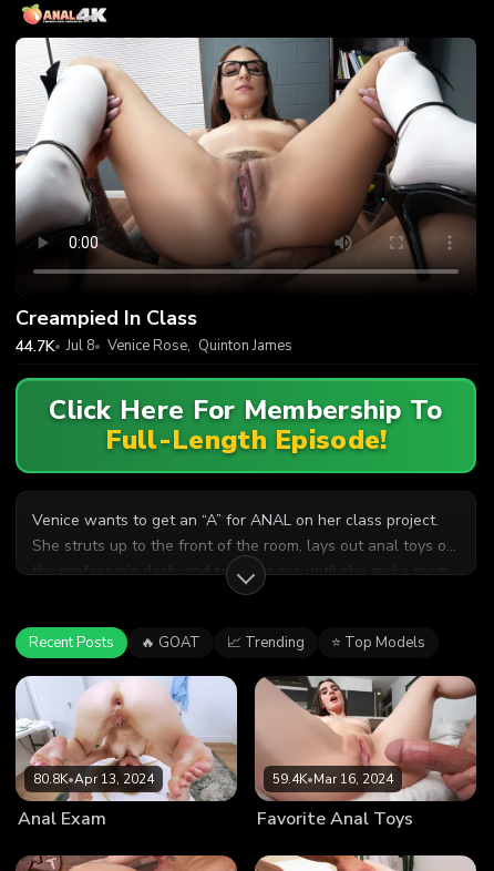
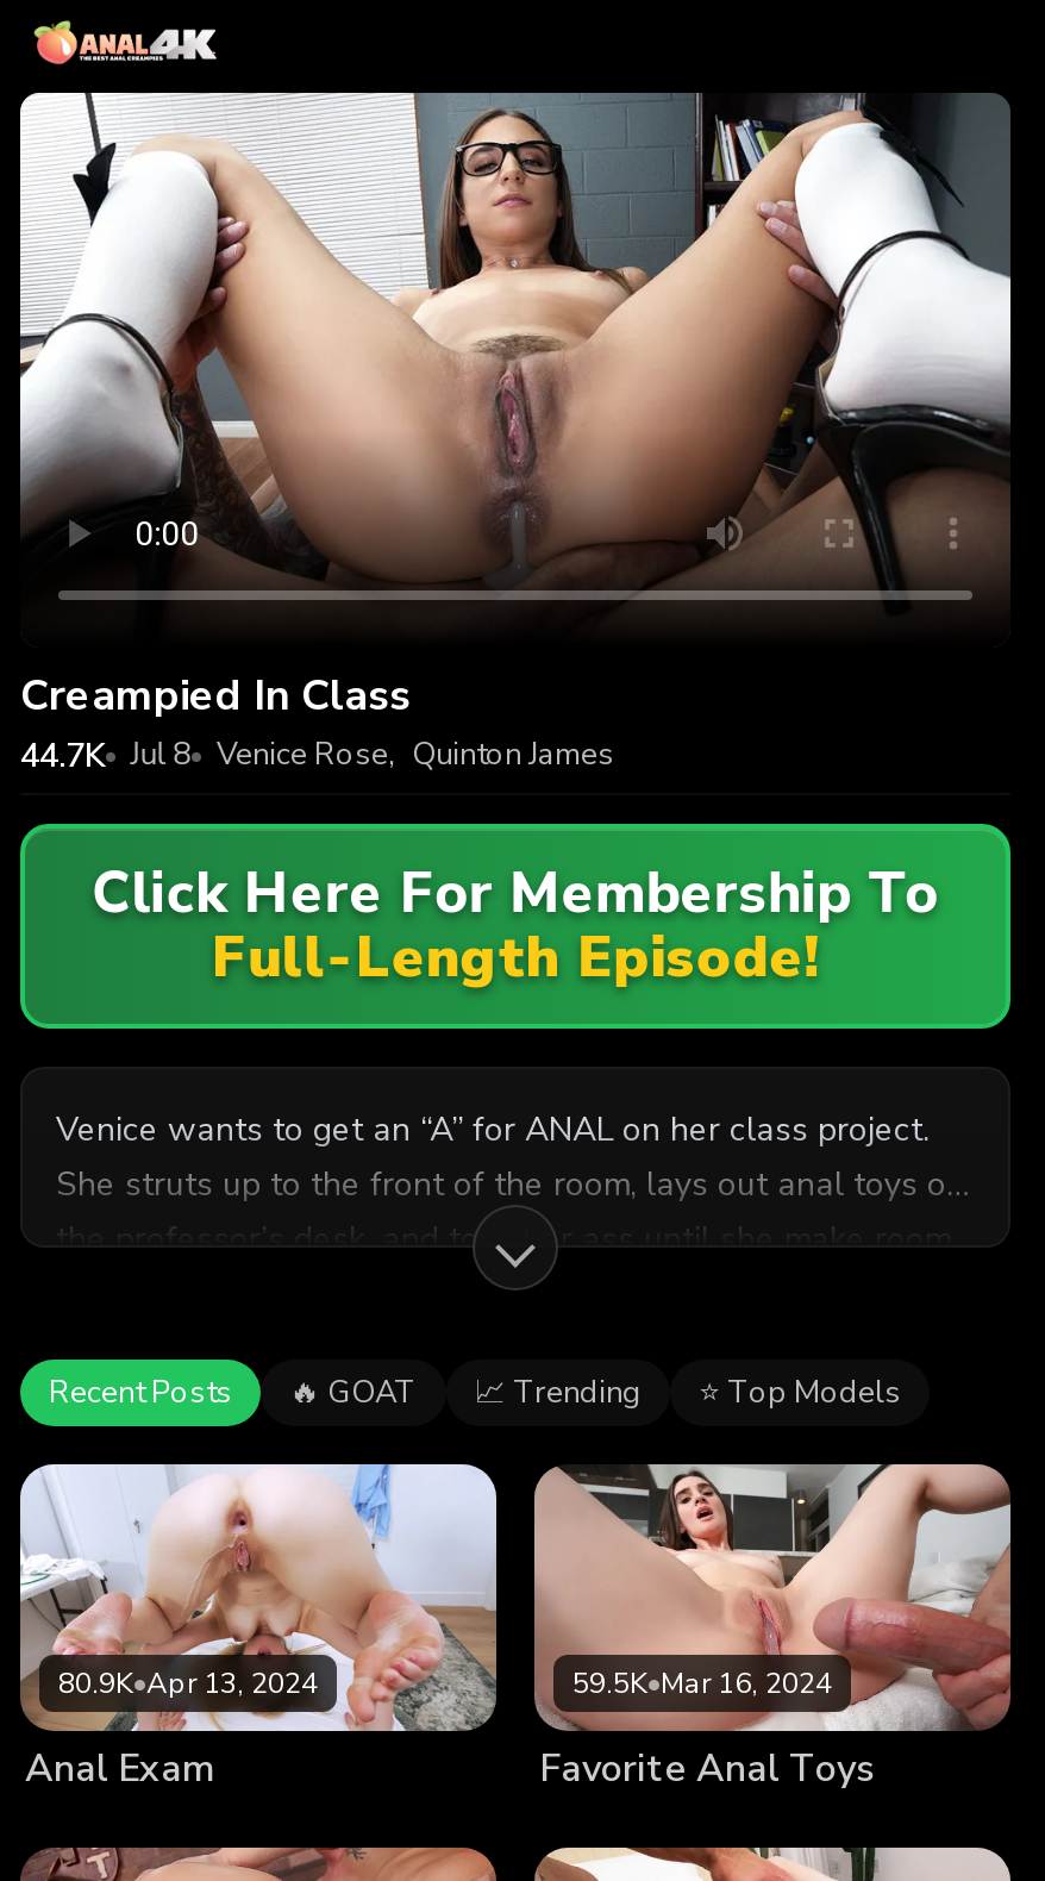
- 80.8K•Apr 13, 2024
+ 80.9K•Apr 13, 2024

- 59.4K•Mar 16, 2024
+ 59.5K•Mar 16, 2024
